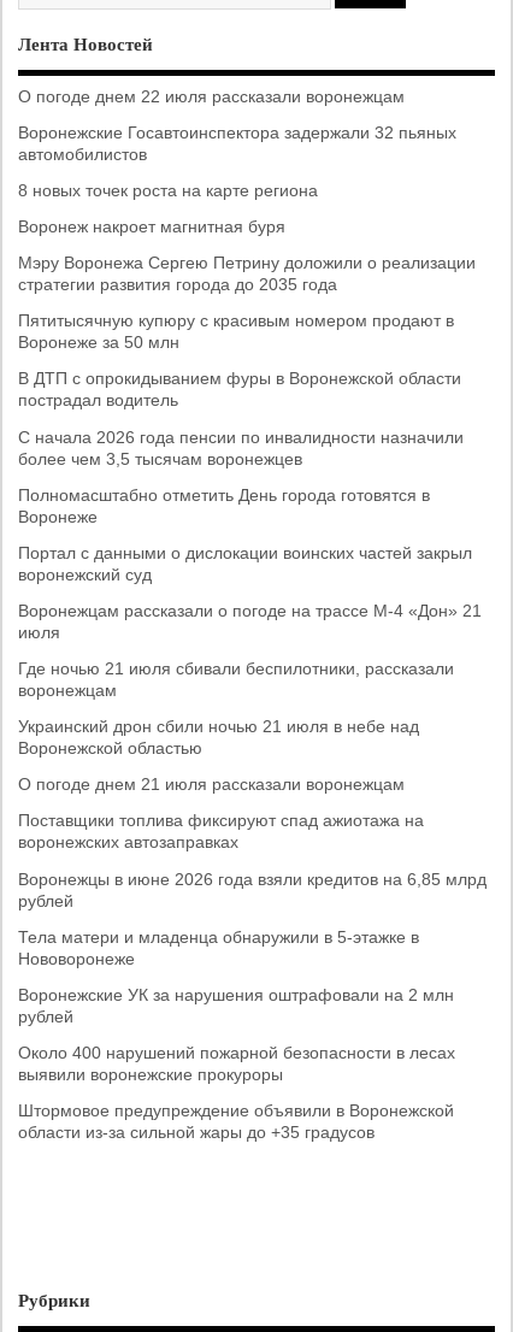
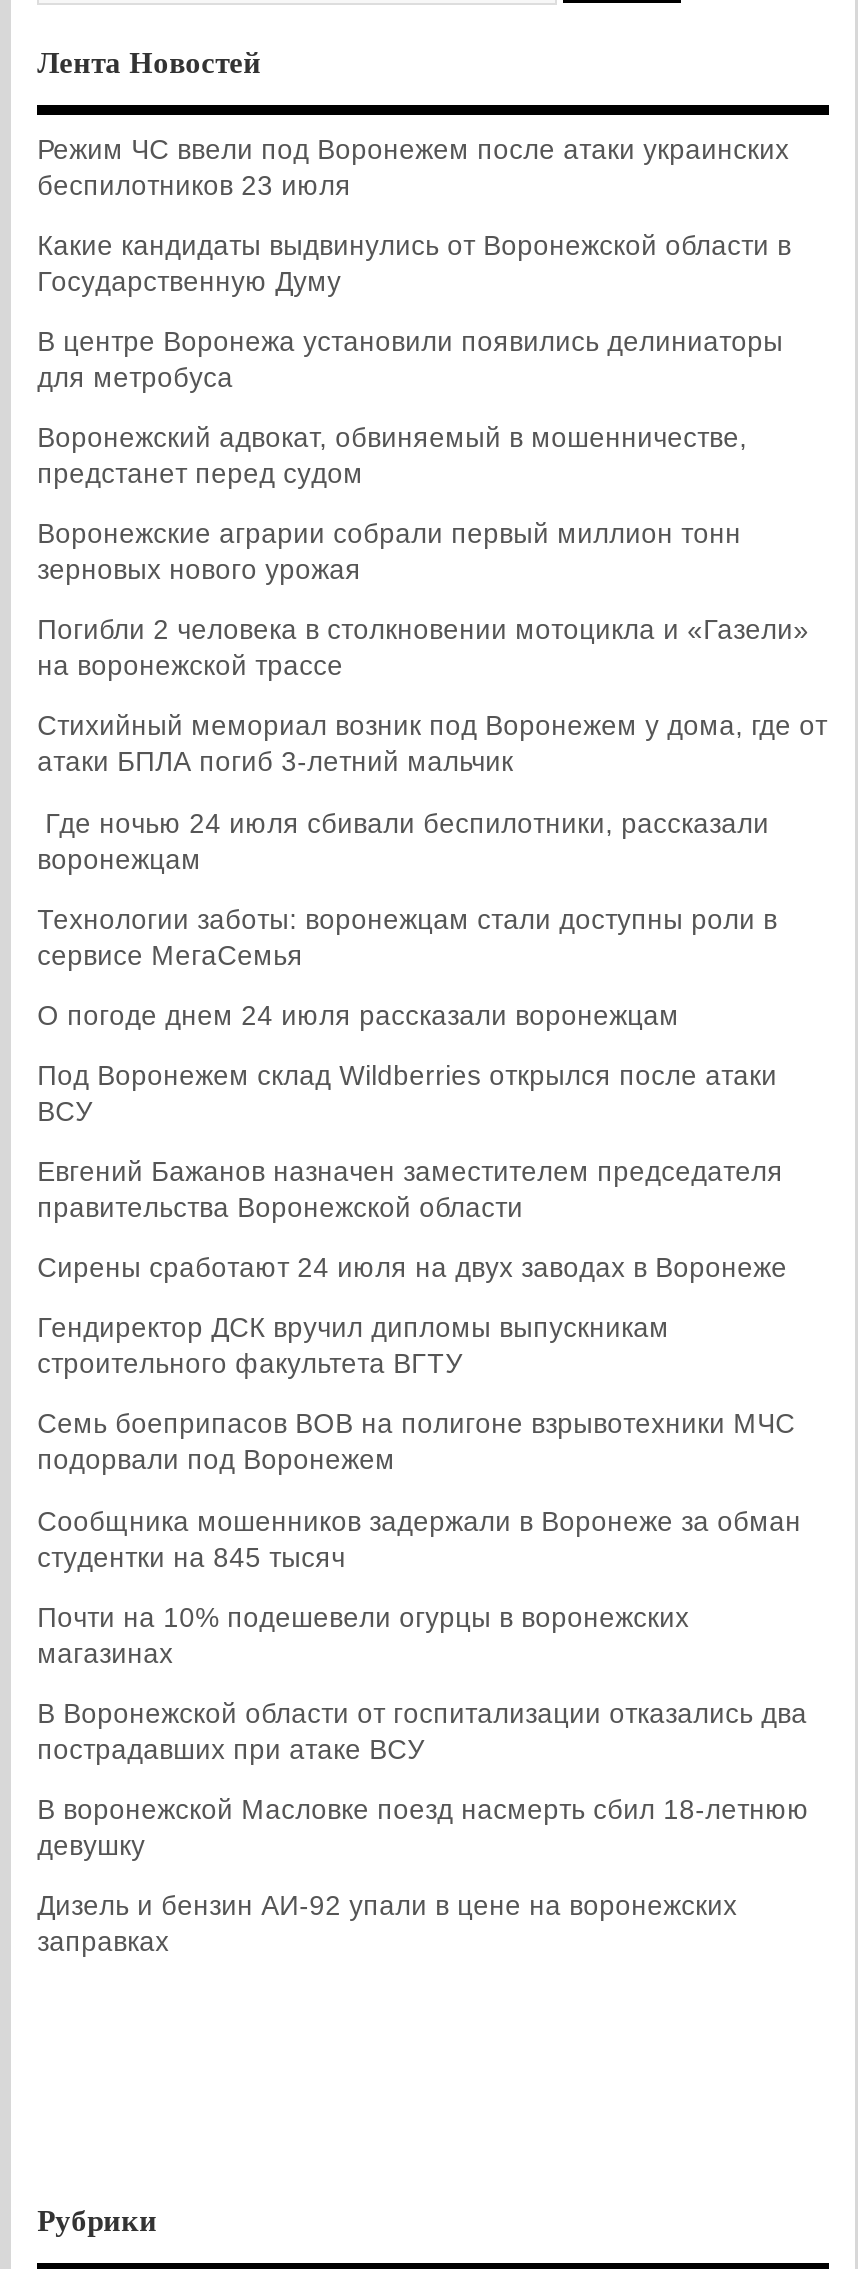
- О погоде днем 22 июля рассказали воронежцам
- Воронежские Госавтоинспектора задержали 32 пьяных
- автомобилистов
- 8 новых точек роста на карте региона
- Воронеж накроет магнитная буря
- Мэру Воронежа Сергею Петрину доложили о реализации
- стратегии развития города до 2035 года
- Пятитысячную купюру с красивым номером продают в
- Воронеже за 50 млн
- В ДТП с опрокидыванием фуры в Воронежской области
- пострадал водитель
- С начала 2026 года пенсии по инвалидности назначили
- более чем 3,5 тысячам воронежцев
- Полномасштабно отметить День города готовятся в
- Воронеже
- Портал с данными о дислокации воинских частей закрыл
- воронежский суд
- Воронежцам рассказали о погоде на трассе М-4 «Дон» 21
- июля
- Где ночью 21 июля сбивали беспилотники, рассказали
+ Режим ЧС ввели под Воронежем после атаки украинских
+ беспилотников 23 июля
+ Какие кандидаты выдвинулись от Воронежской области в
+ Государственную Думу
+ В центре Воронежа установили появились делиниаторы
+ для метробуса
+ Воронежский адвокат, обвиняемый в мошенничестве,
+ предстанет перед судом
+ Воронежские аграрии собрали первый миллион тонн
+ зерновых нового урожая
+ Погибли 2 человека в столкновении мотоцикла и «Газели»
+ на воронежской трассе
+ Стихийный мемориал возник под Воронежем у дома, где от
+ атаки БПЛА погиб 3-летний мальчик
+ Где ночью 24 июля сбивали беспилотники, рассказали

moved up: воронежцам

- Украинский дрон сбили ночью 21 июля в небе над
- Воронежской областью
- О погоде днем 21 июля рассказали воронежцам
- Поставщики топлива фиксируют спад ажиотажа на
- воронежских автозаправках
- Воронежцы в июне 2026 года взяли кредитов на 6,85 млрд
- рублей
- Тела матери и младенца обнаружили в 5-этажке в
- Нововоронеже
- Воронежские УК за нарушения оштрафовали на 2 млн
- рублей
- Около 400 нарушений пожарной безопасности в лесах
- выявили воронежские прокуроры
- Штормовое предупреждение объявили в Воронежской
- области из-за сильной жары до +35 градусов
+ Технологии заботы: воронежцам стали доступны роли в
+ сервисе МегаСемья
+ О погоде днем 24 июля рассказали воронежцам
+ Под Воронежем склад Wildberries открылся после атаки
+ ВСУ
+ Евгений Бажанов назначен заместителем председателя
+ правительства Воронежской области
+ Сирены сработают 24 июля на двух заводах в Воронеже
+ Гендиректор ДСК вручил дипломы выпускникам
+ строительного факультета ВГТУ
+ Семь боеприпасов ВОВ на полигоне взрывотехники МЧС
+ подорвали под Воронежем
+ Сообщника мошенников задержали в Воронеже за обман
+ студентки на 845 тысяч
+ Почти на 10% подешевели огурцы в воронежских
+ магазинах
+ В Воронежской области от госпитализации отказались два
+ пострадавших при атаке ВСУ
+ В воронежской Масловке поезд насмерть сбил 18-летнюю
+ девушку
+ Дизель и бензин АИ-92 упали в цене на воронежских
+ заправках
